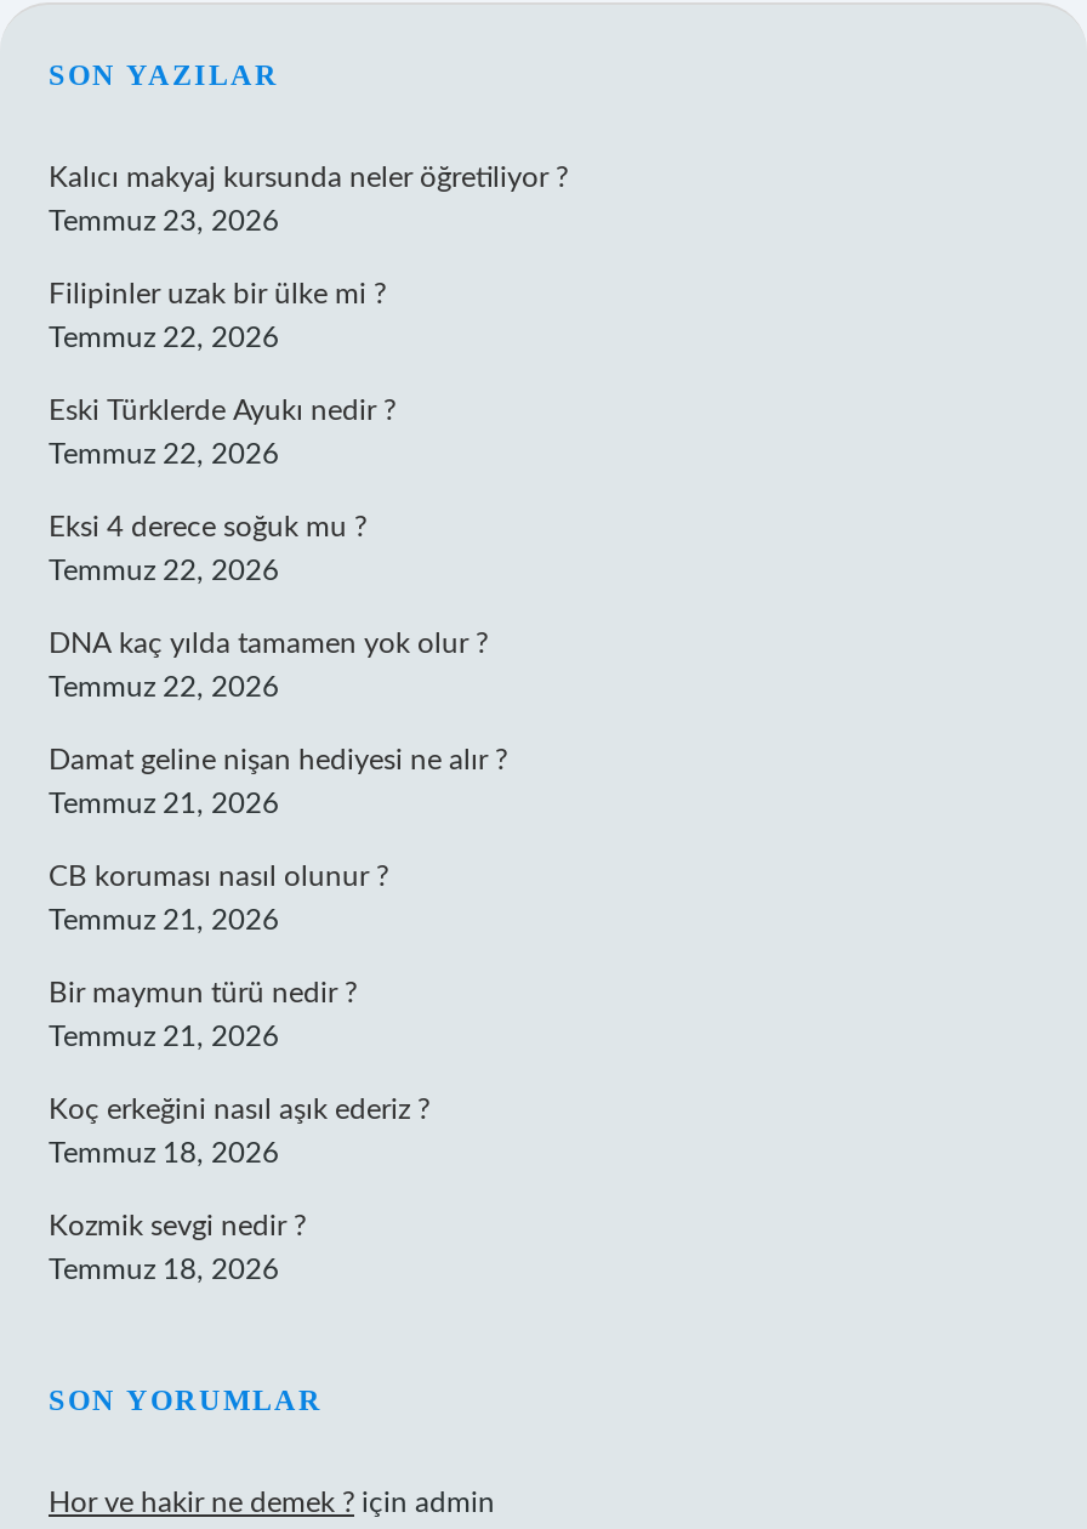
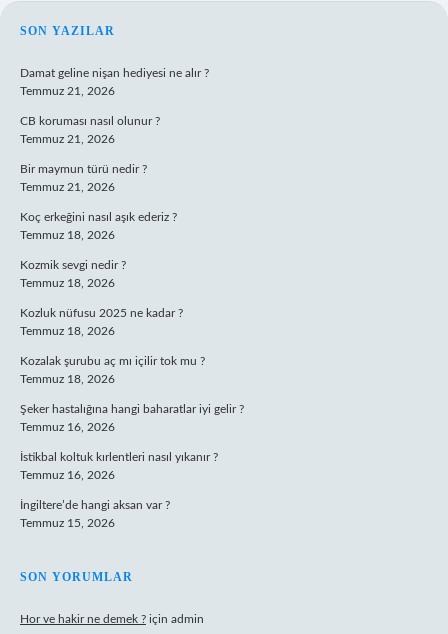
- Kalıcı makyaj kursunda neler öğretiliyor ?
- Temmuz 23, 2026
- Filipinler uzak bir ülke mi ?
- Temmuz 22, 2026
- Eski Türklerde Ayukı nedir ?
- Temmuz 22, 2026
- Eksi 4 derece soğuk mu ?
- Temmuz 22, 2026
- DNA kaç yılda tamamen yok olur ?
- Temmuz 22, 2026

moved up: Damat geline nişan hediyesi ne alır ? | Temmuz 21, 2026 | CB koruması nasıl olunur ? | ... | Kozmik sevgi nedir ? | Temmuz 18, 2026

+ Kozluk nüfusu 2025 ne kadar ?
+ Temmuz 18, 2026
+ Kozalak şurubu aç mı içilir tok mu ?
+ Temmuz 18, 2026
+ Şeker hastalığına hangi baharatlar iyi gelir ?
+ Temmuz 16, 2026
+ İstikbal koltuk kırlentleri nasıl yıkanır ?
+ Temmuz 16, 2026
+ İngiltere’de hangi aksan var ?
+ Temmuz 15, 2026
